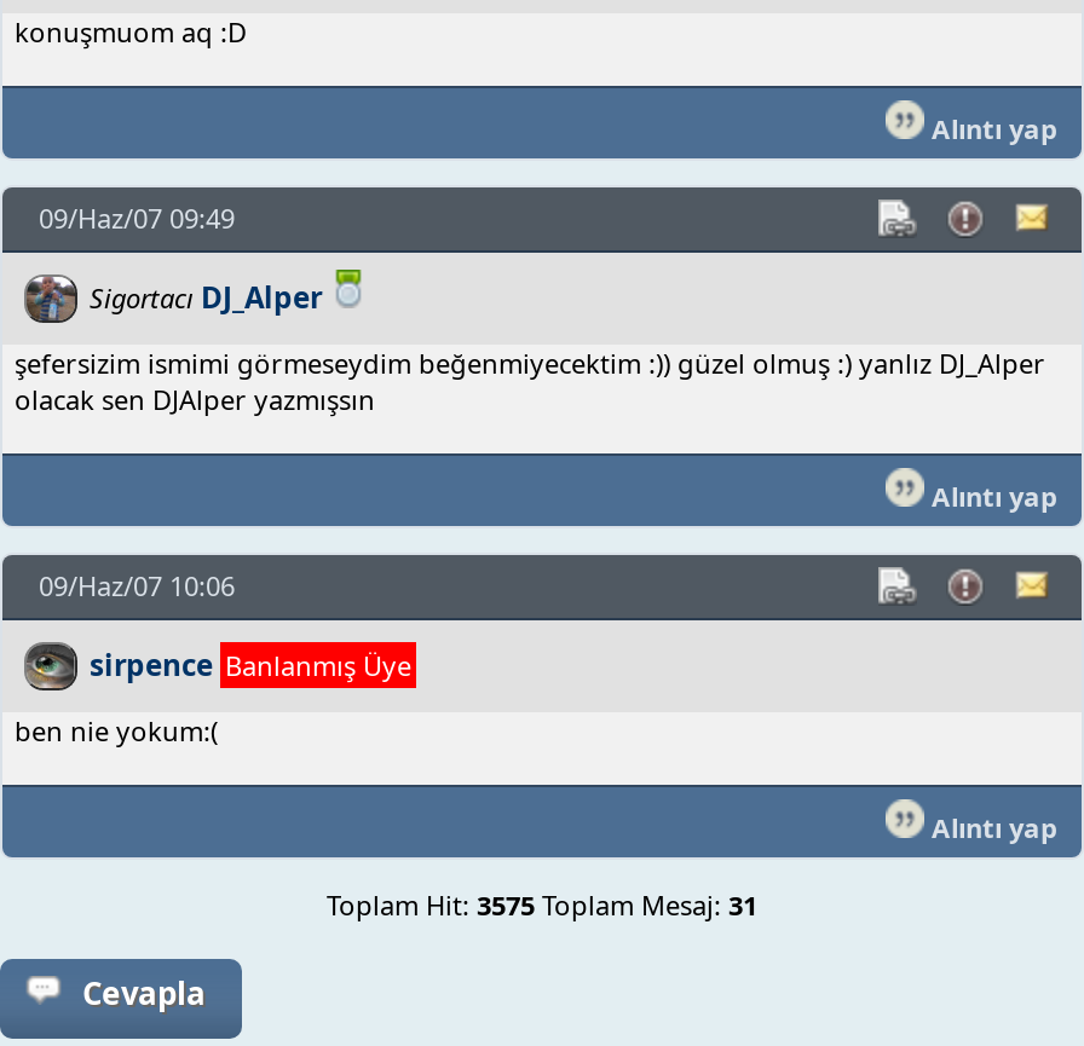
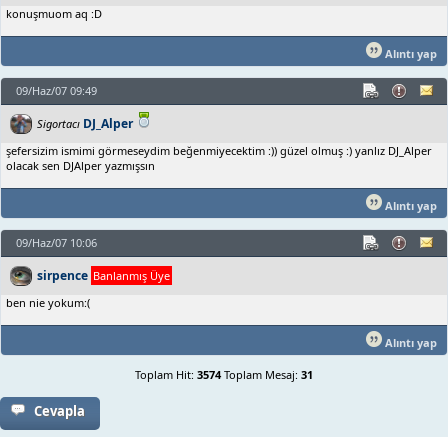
- Toplam Hit: 3575 Toplam Mesaj: 31
+ Toplam Hit: 3574 Toplam Mesaj: 31
